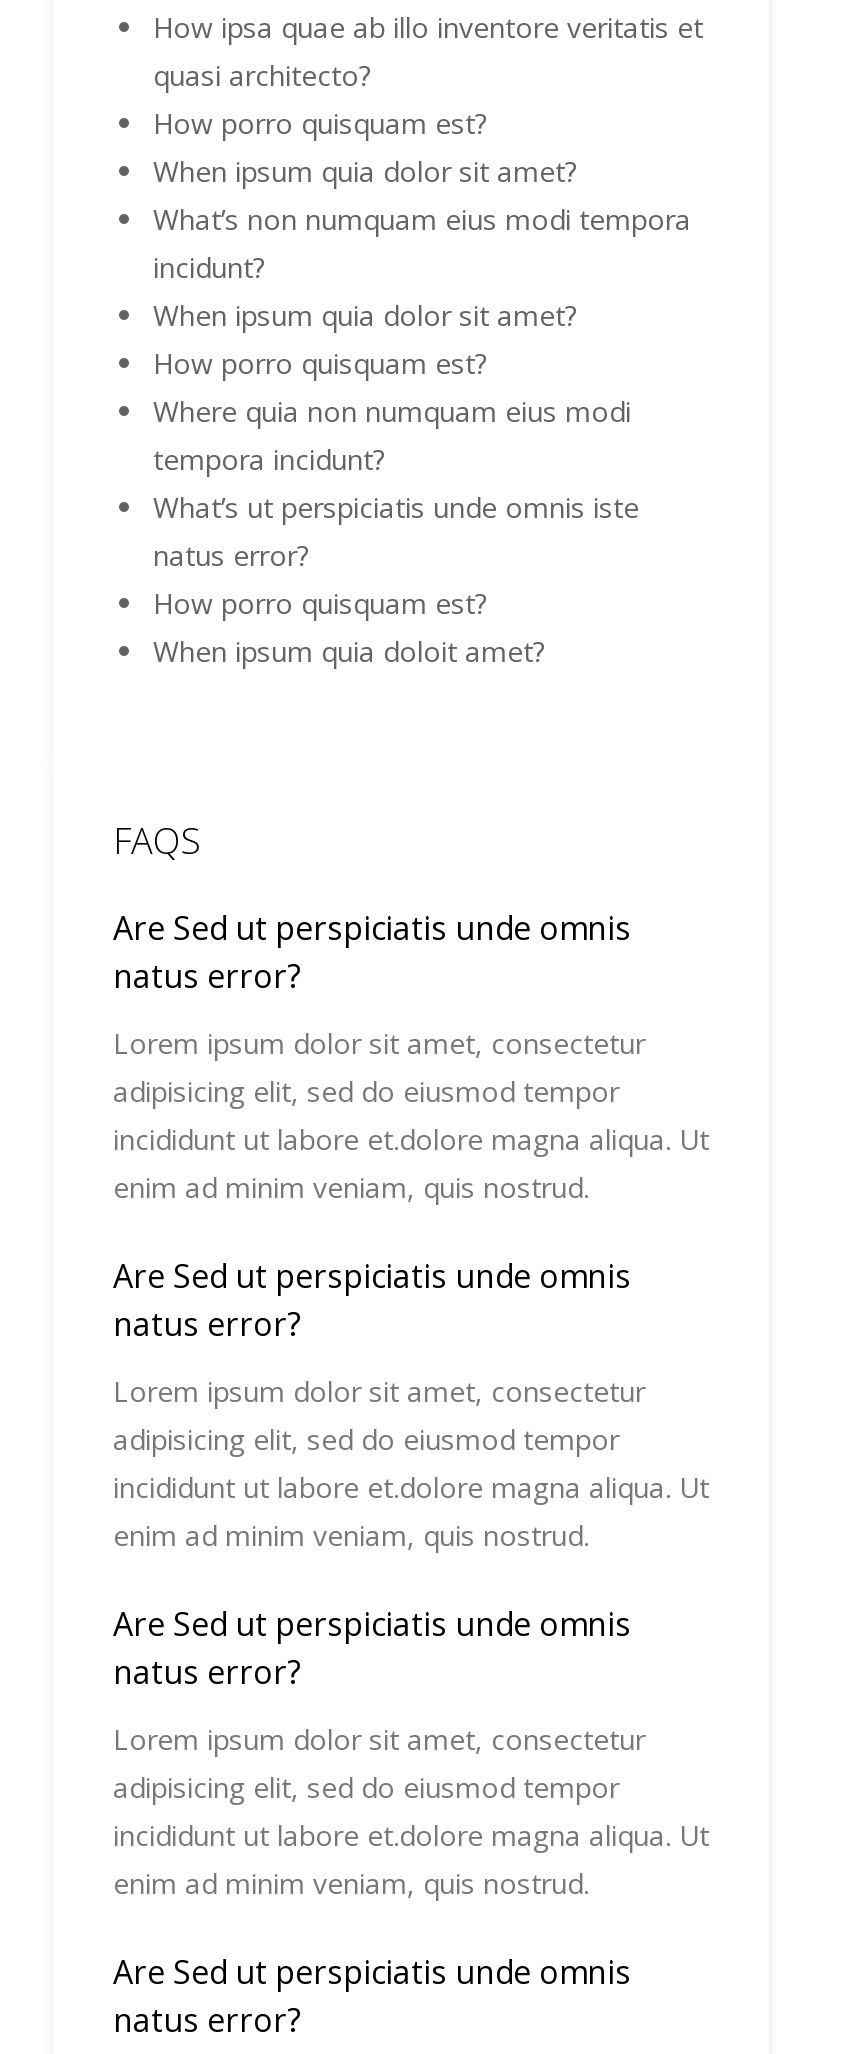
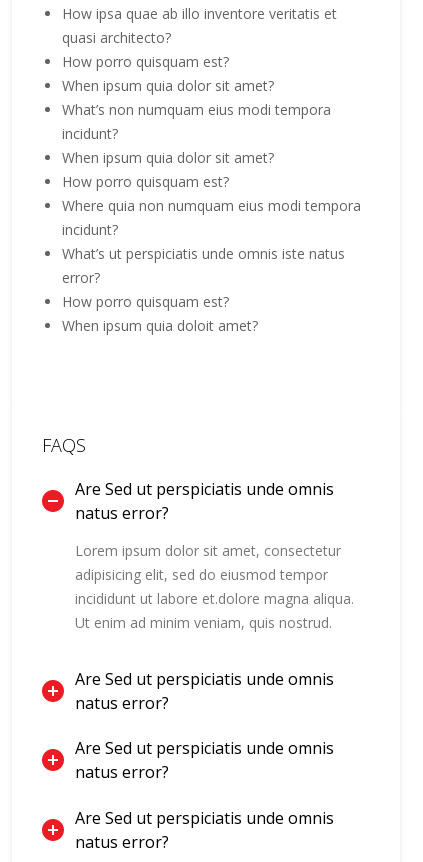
moved down: FAQS | Are Sed ut perspiciatis unde omnis | natus error?

moved down: Lorem ipsum dolor sit amet, consectetur | adipisicing elit, sed do eiusmod tempor

moved down: Are Sed ut perspiciatis unde omnis | natus error?

- Lorem ipsum dolor sit amet, consectetur
- adipisicing elit, sed do eiusmod tempor
- incididunt ut labore et.dolore magna aliqua. Ut
- enim ad minim veniam, quis nostrud.

- Lorem ipsum dolor sit amet, consectetur
- adipisicing elit, sed do eiusmod tempor
- incididunt ut labore et.dolore magna aliqua. Ut
- enim ad minim veniam, quis nostrud.
